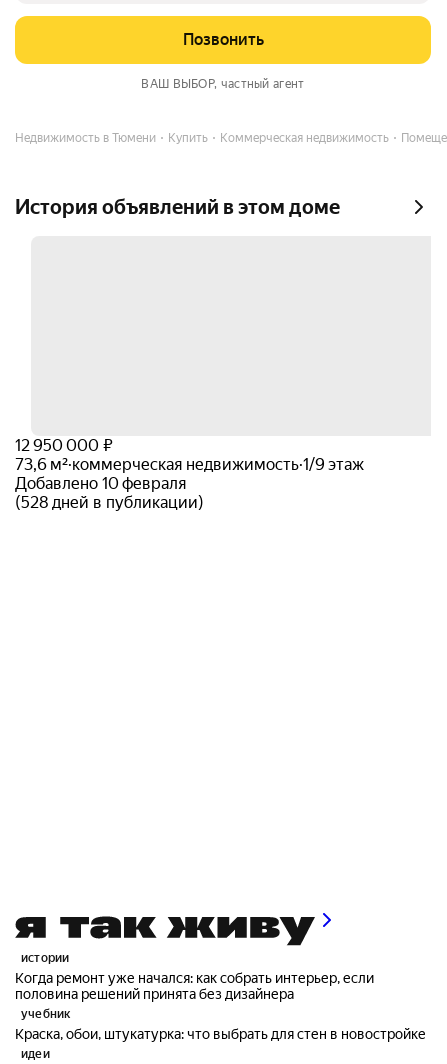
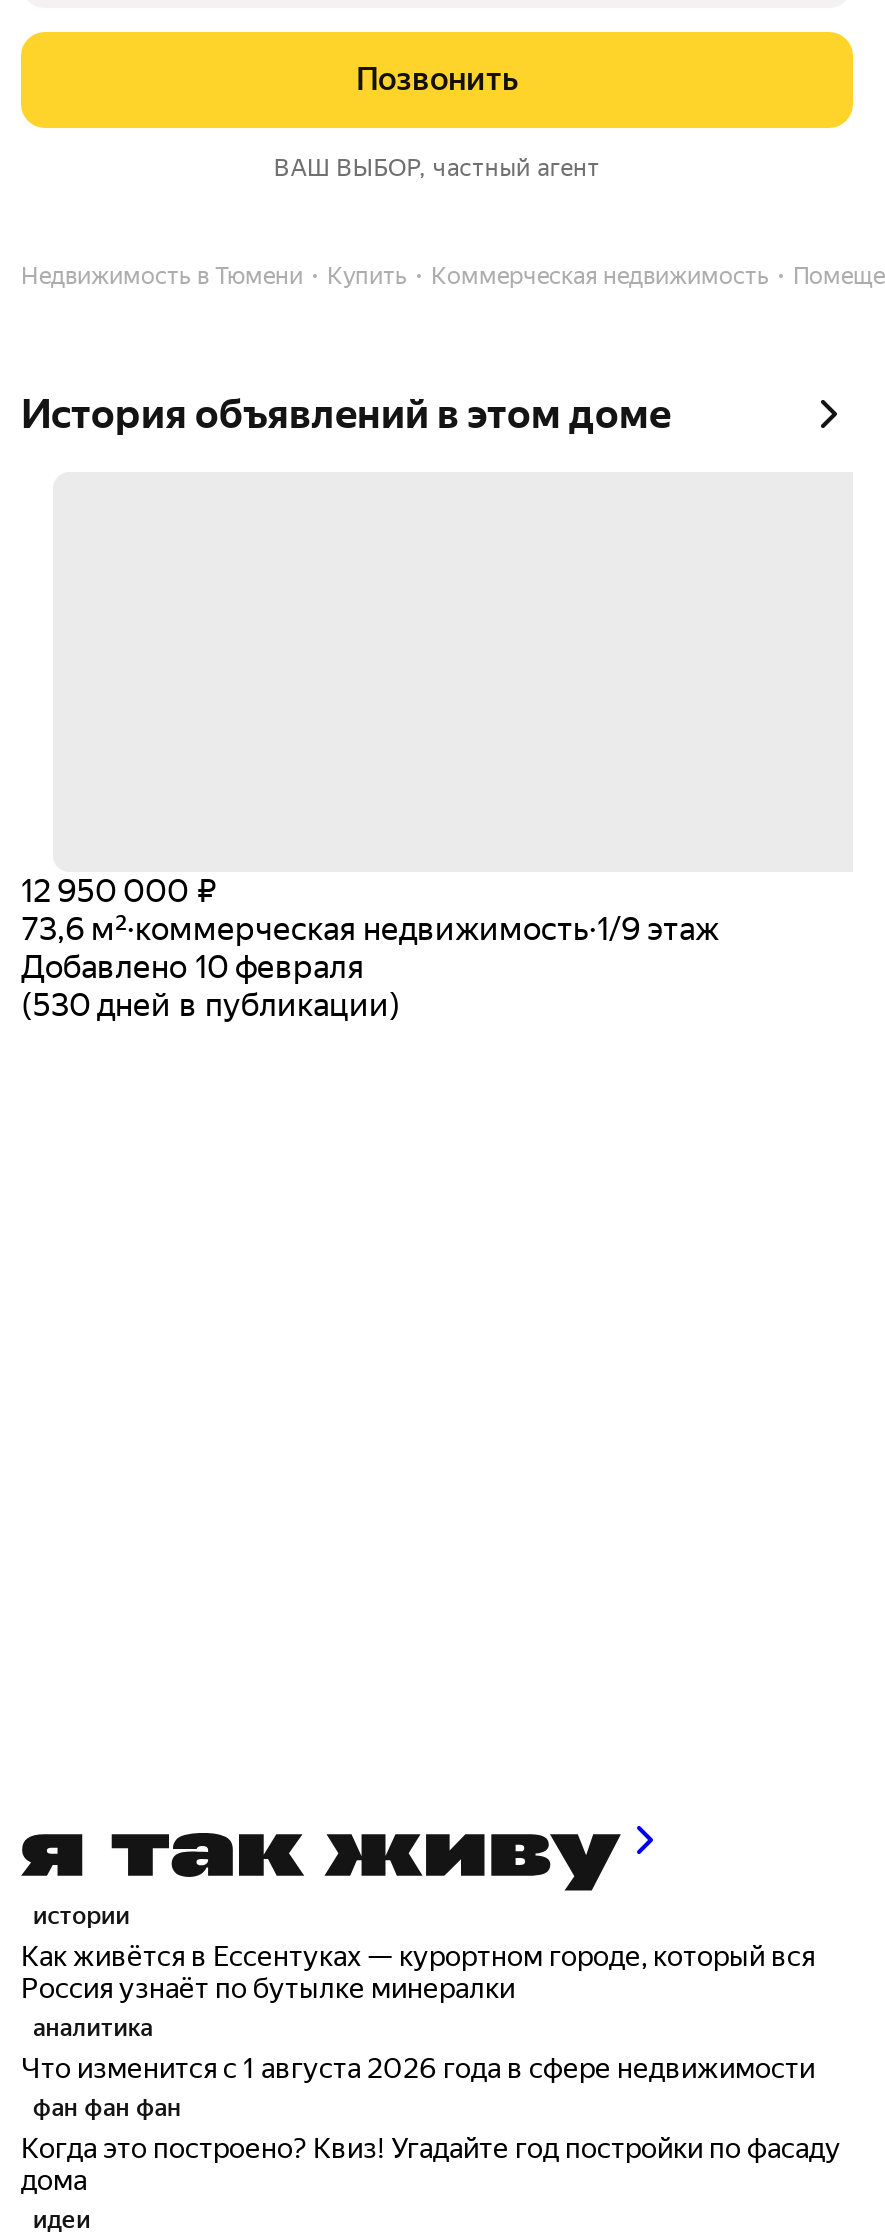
- (528 дней в публикации)
+ (530 дней в публикации)

- Когда ремонт уже начался: как собрать интерьер, если
- половина решений принята без дизайнера
- учебник
- Краска, обои, штукатурка: что выбрать для стен в новостройке
+ Как живётся в Ессентуках — курортном городе, который вся
+ Россия узнаёт по бутылке минералки
+ аналитика
+ Что изменится с 1 августа 2026 года в сфере недвижимости
+ фан фан фан
+ Когда это построено? Квиз! Угадайте год постройки по фасаду
+ дома
